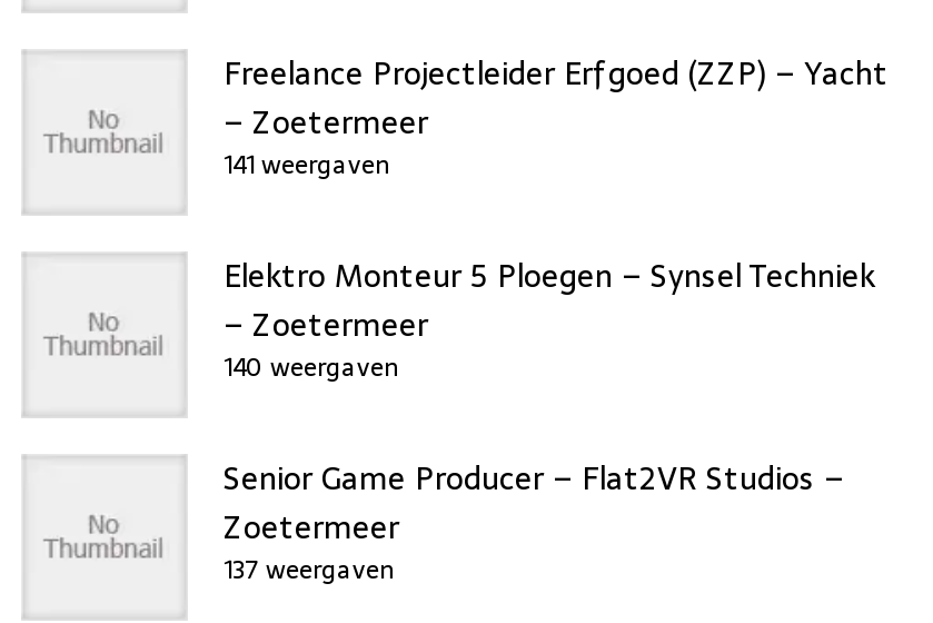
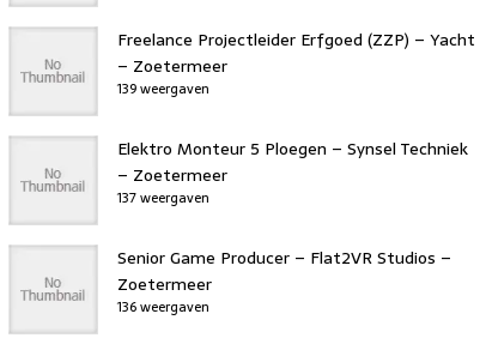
- 141 weergaven
+ 139 weergaven

- 140 weergaven
+ 137 weergaven

- 137 weergaven
+ 136 weergaven
